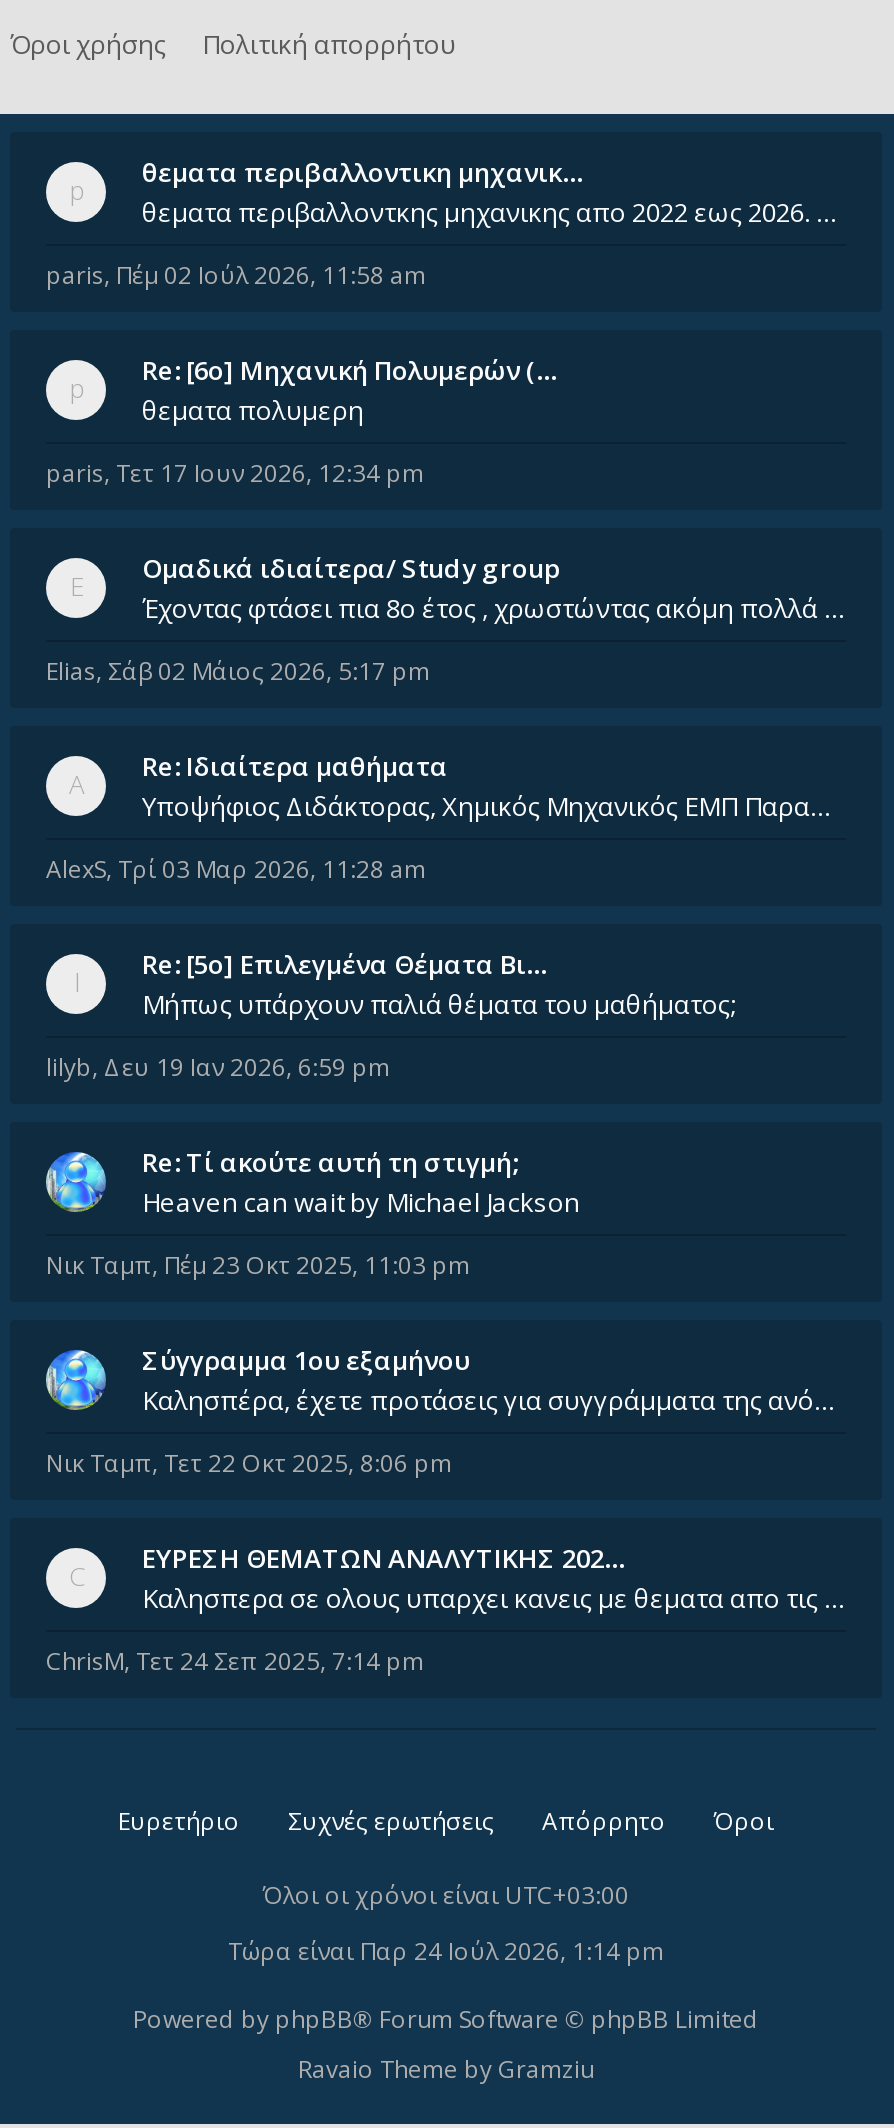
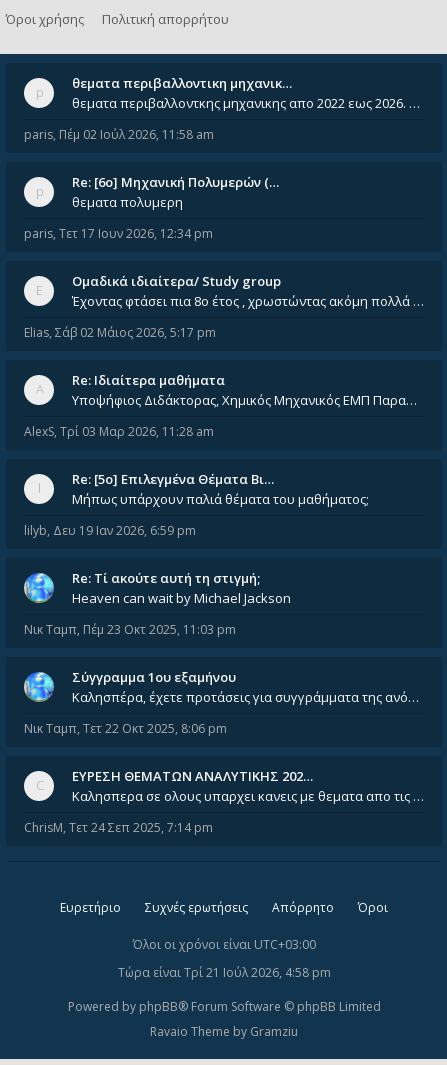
- Τώρα είναι Παρ 24 Ιούλ 2026, 1:14 pm
+ Τώρα είναι Τρί 21 Ιούλ 2026, 4:58 pm
